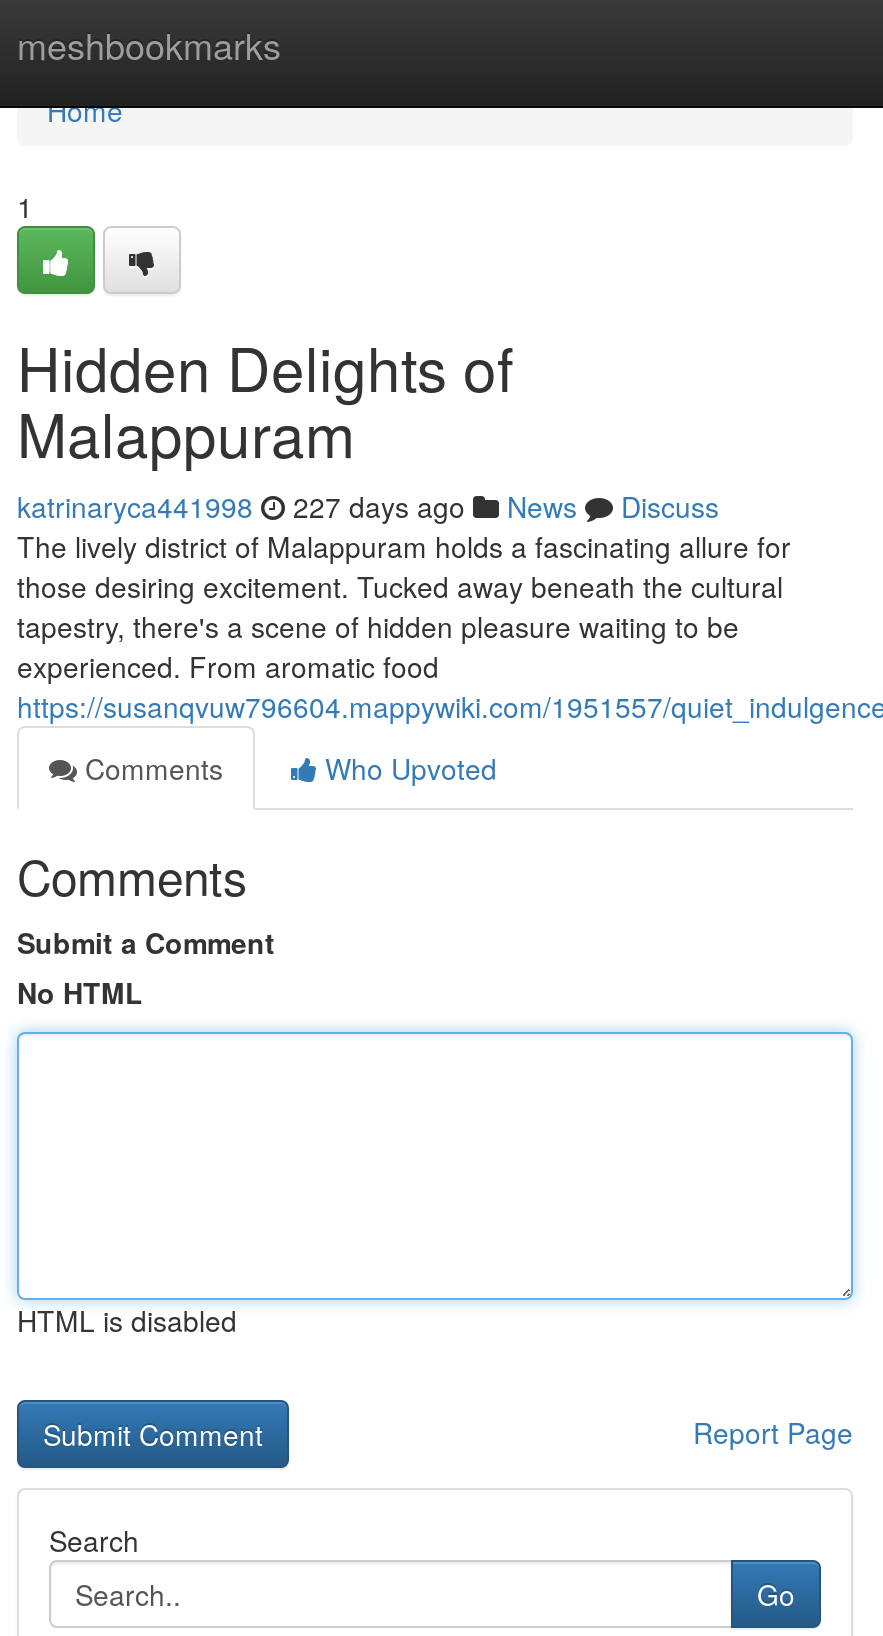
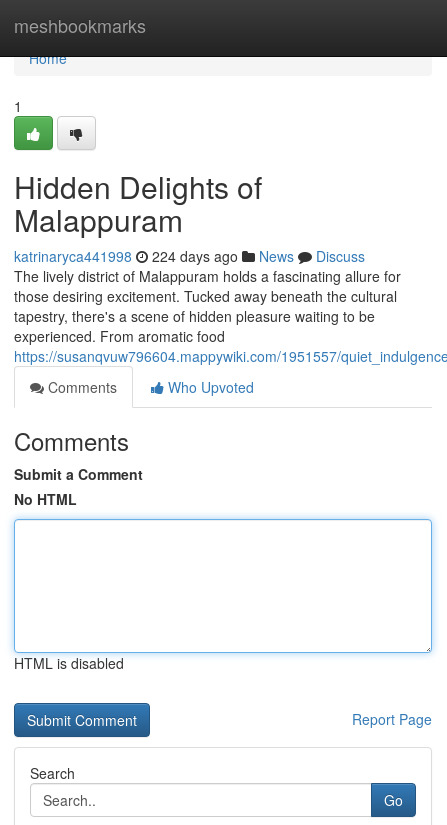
- katrinaryca441998 227 days ago News Discuss
+ katrinaryca441998 224 days ago News Discuss
